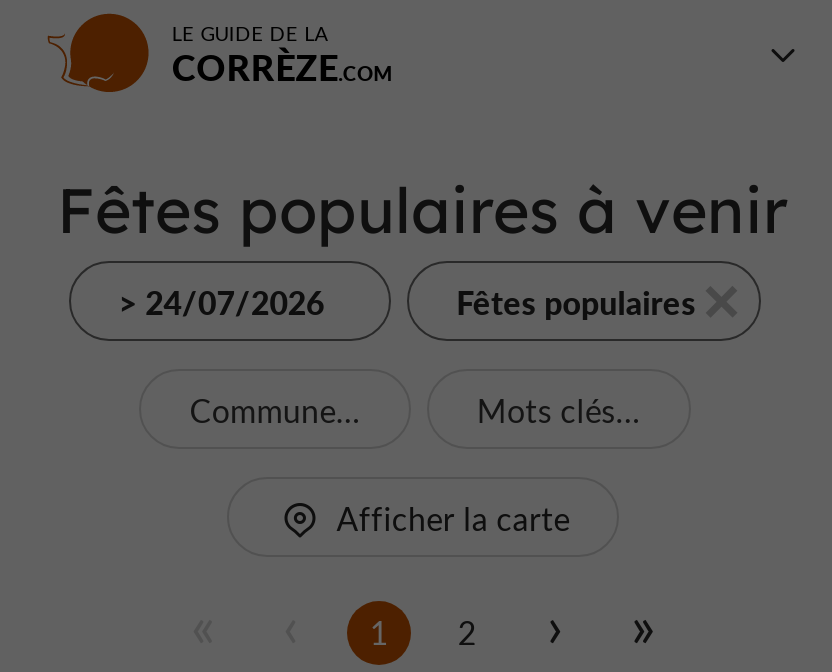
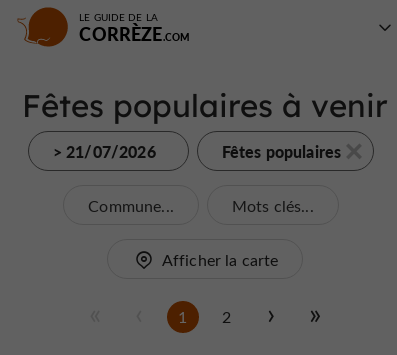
- > 24/07/2026
+ > 21/07/2026
